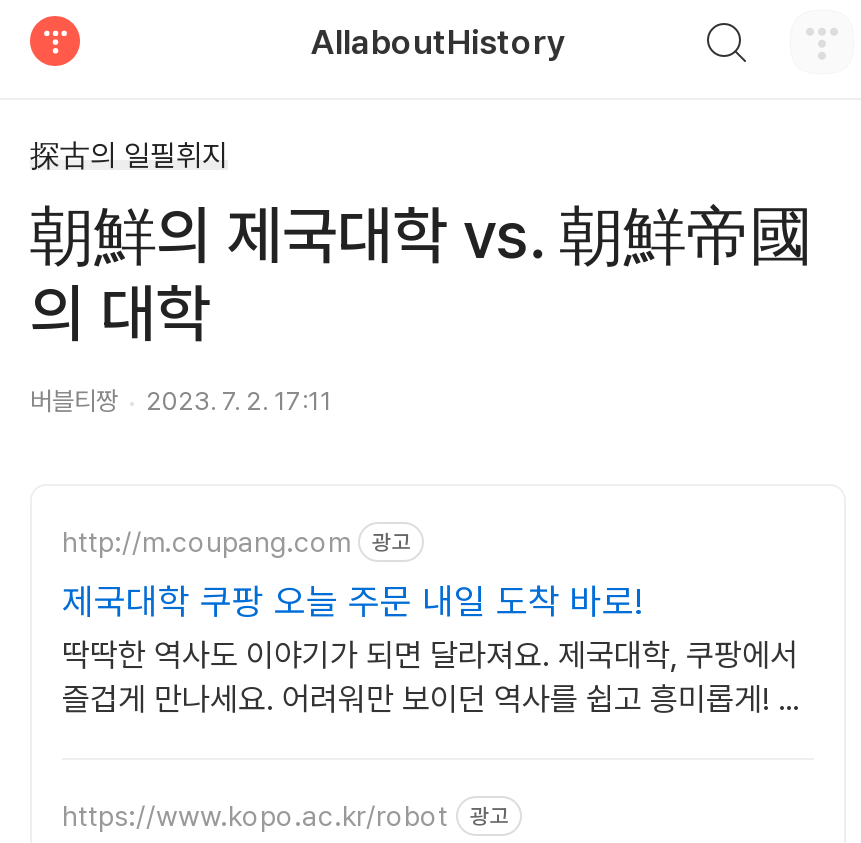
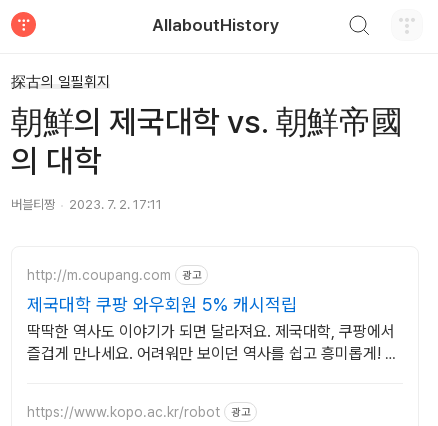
- 제국대학 쿠팡 오늘 주문 내일 도착 바로!
+ 제국대학 쿠팡 와우회원 5% 캐시적립
